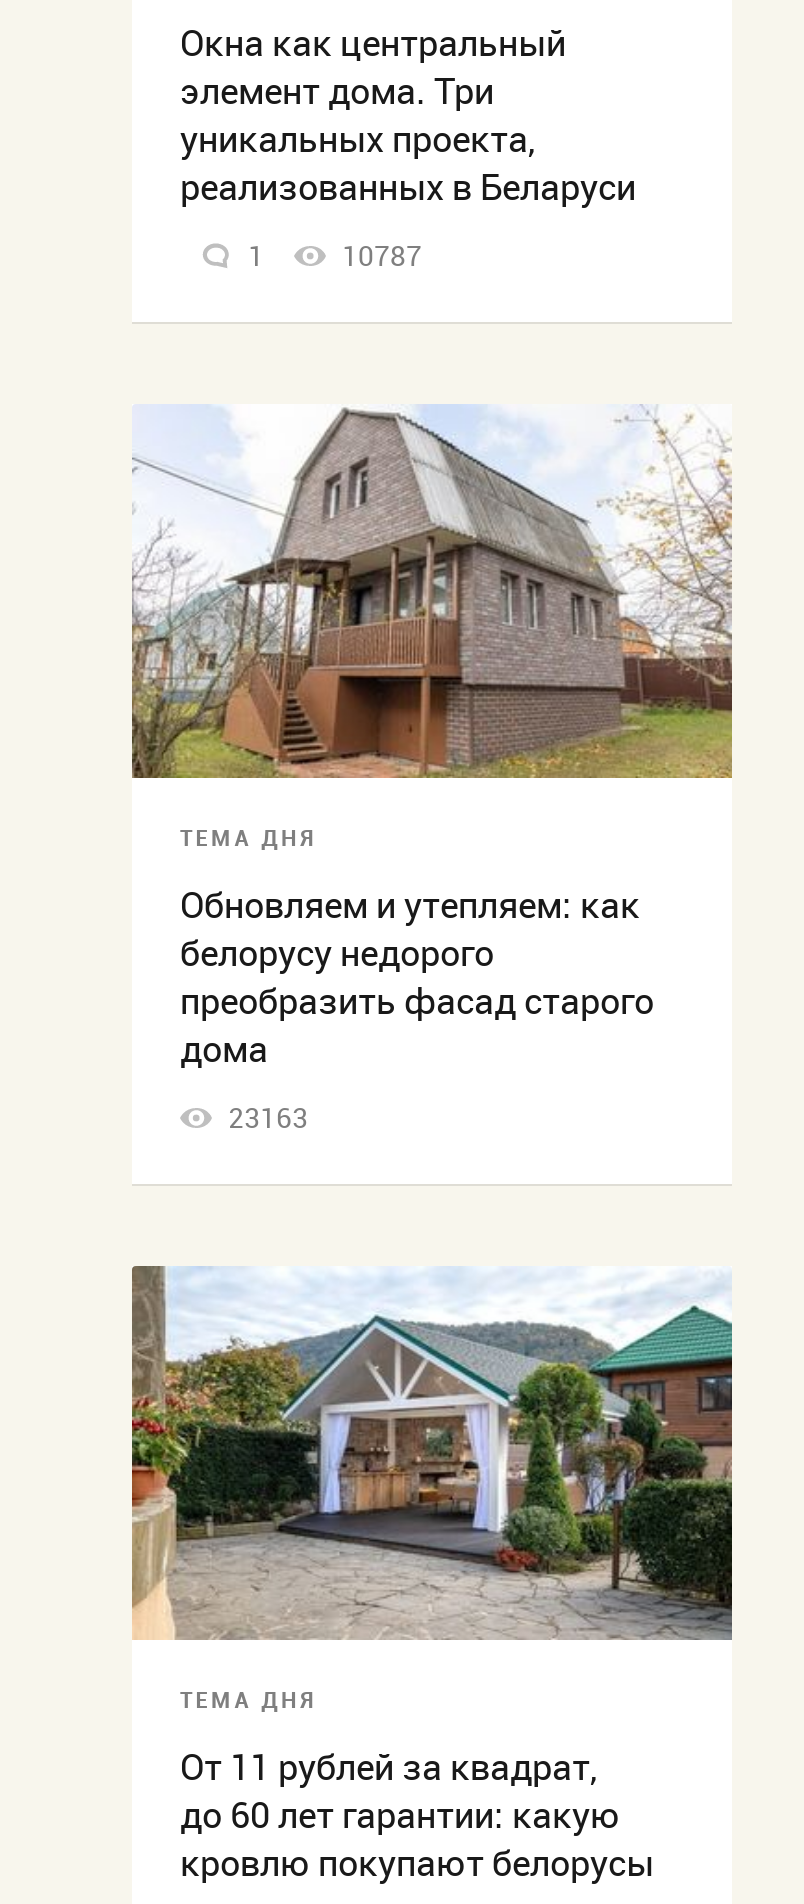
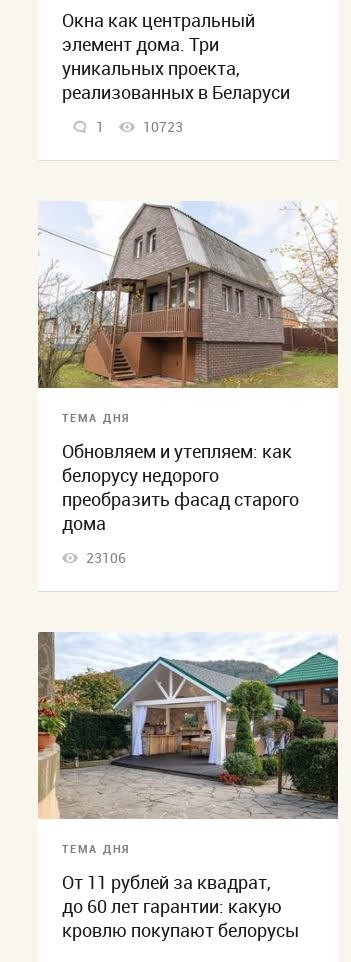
- 10787
+ 10723

- 23163
+ 23106
